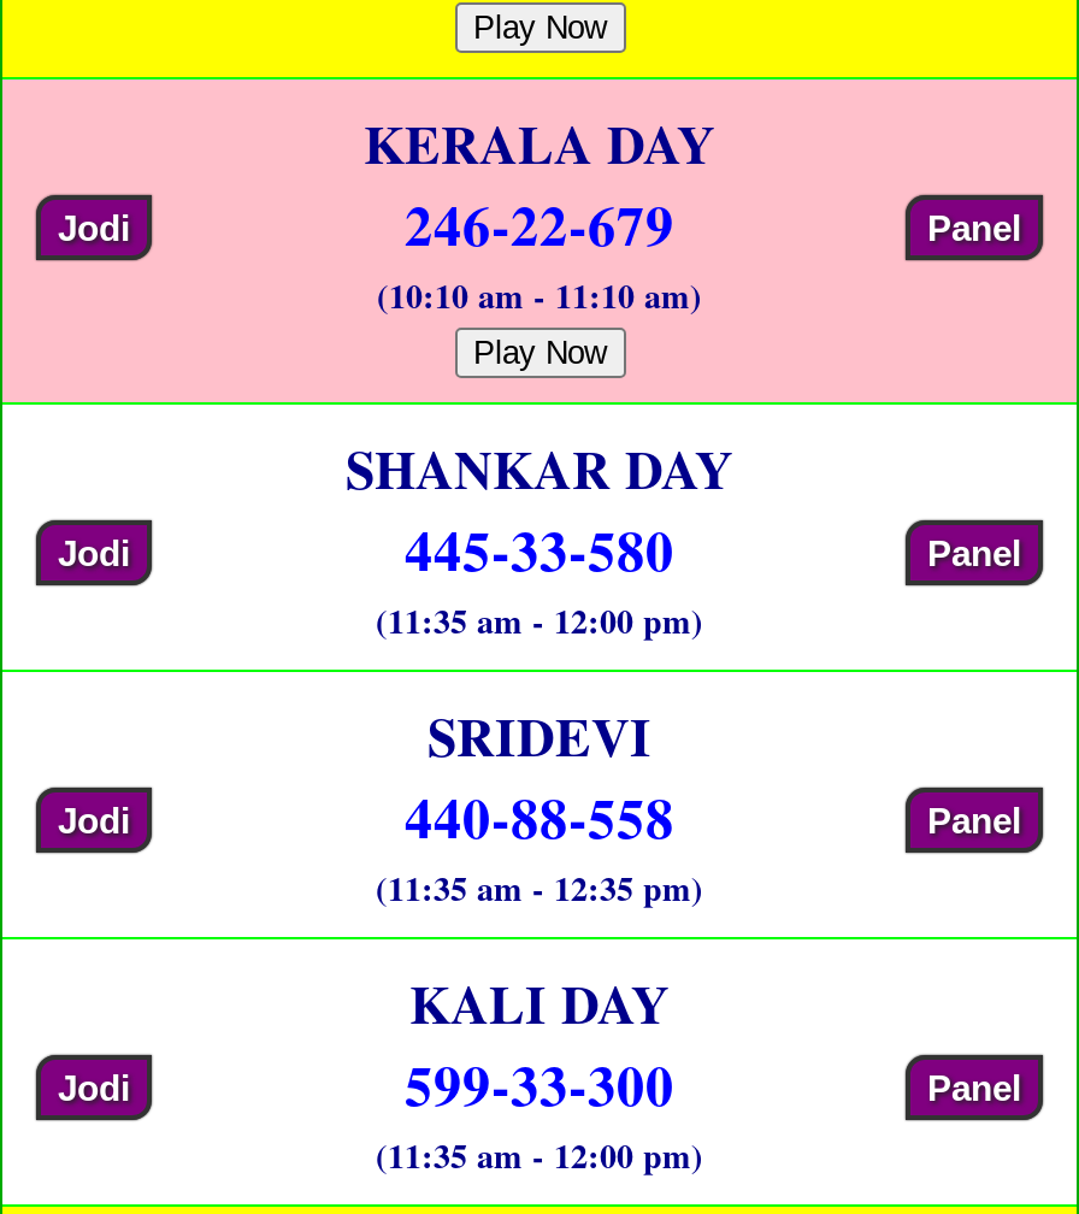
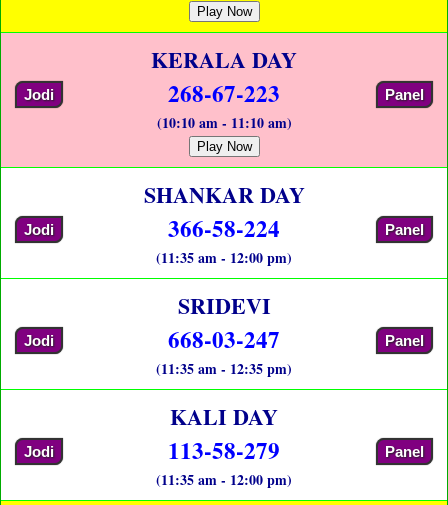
- 246-22-679
+ 268-67-223

- 445-33-580
+ 366-58-224

- 440-88-558
+ 668-03-247

- 599-33-300
+ 113-58-279
